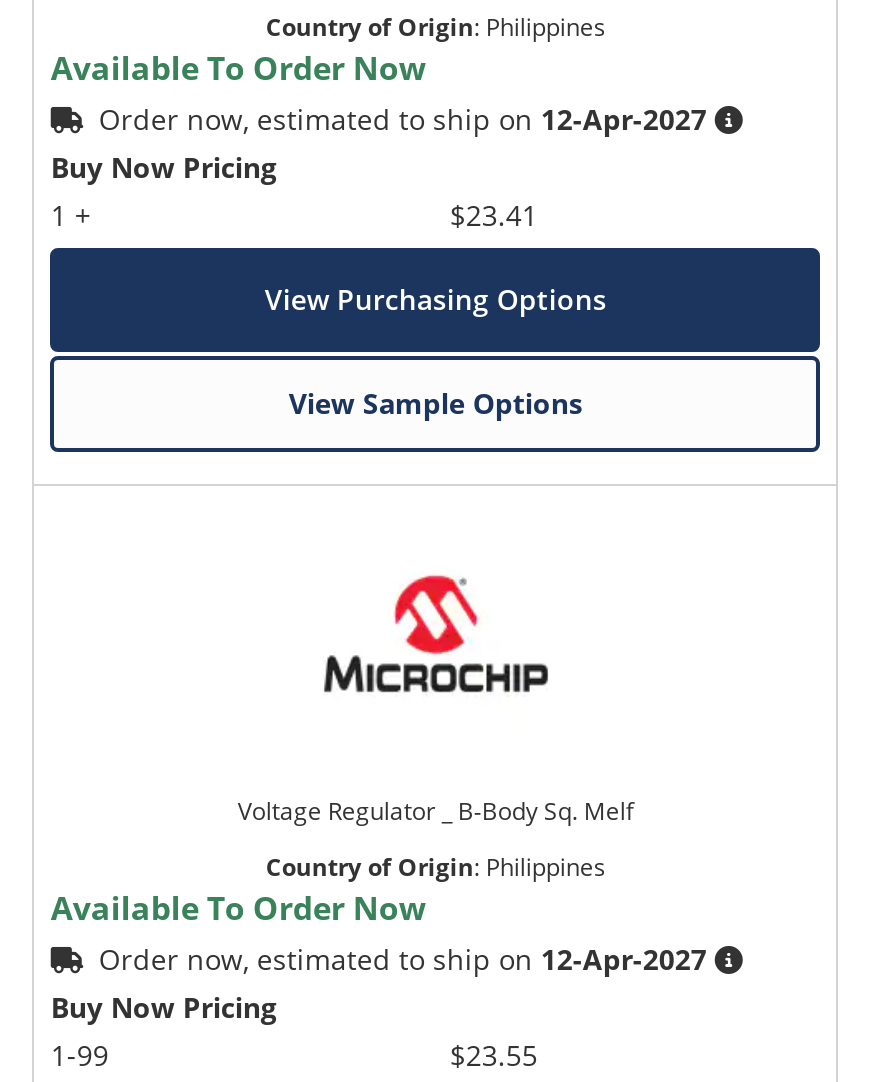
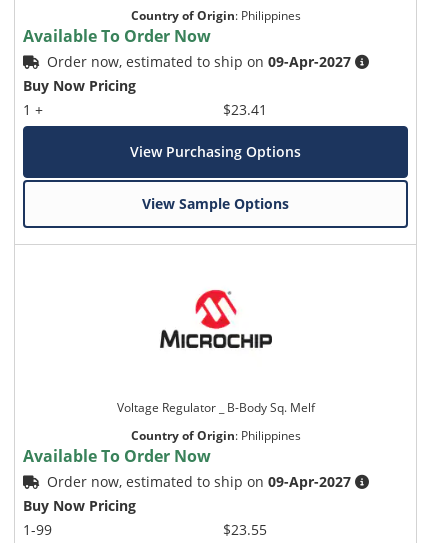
- Order now, estimated to ship on 12-Apr-2027
+ Order now, estimated to ship on 09-Apr-2027

- Order now, estimated to ship on 12-Apr-2027
+ Order now, estimated to ship on 09-Apr-2027
